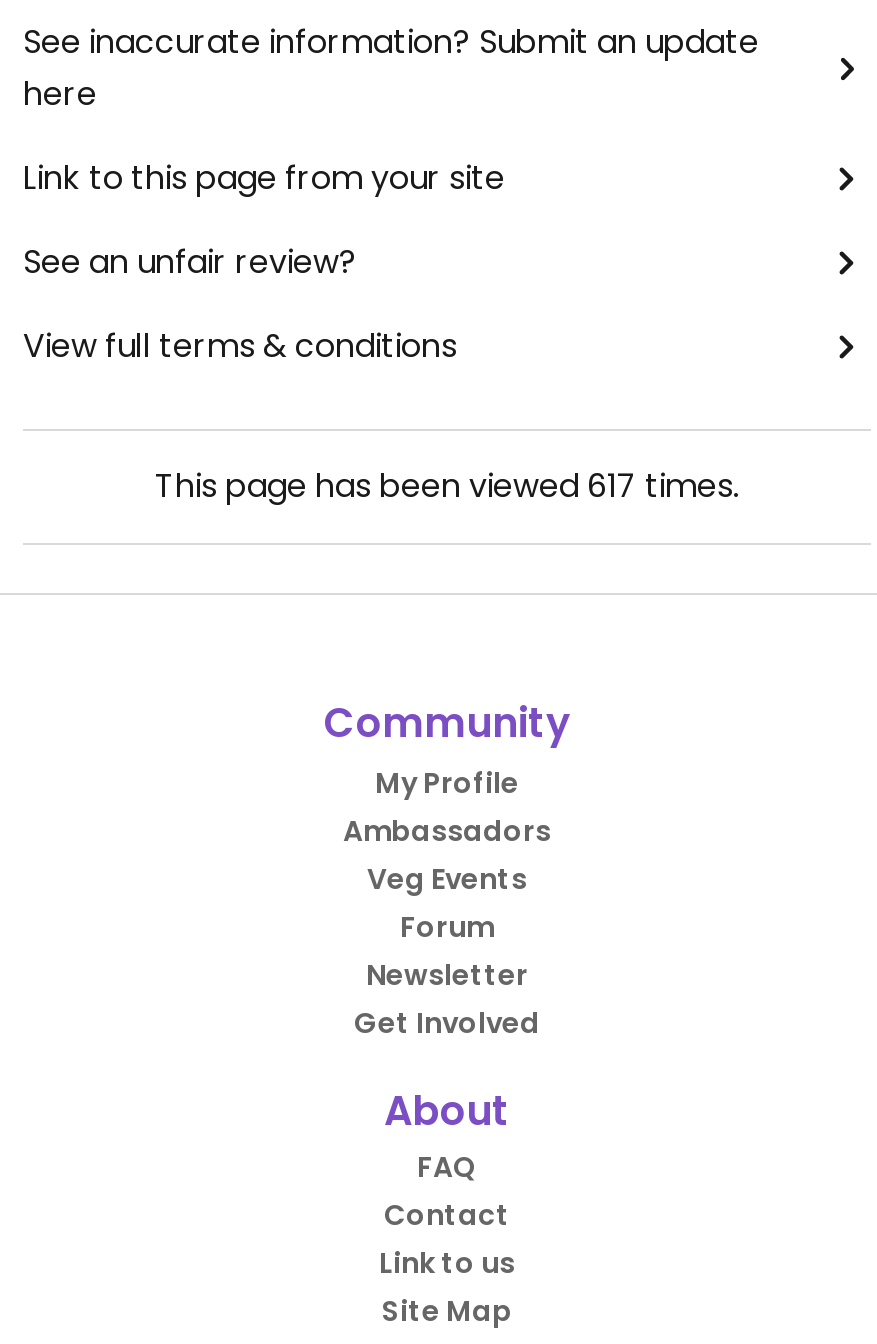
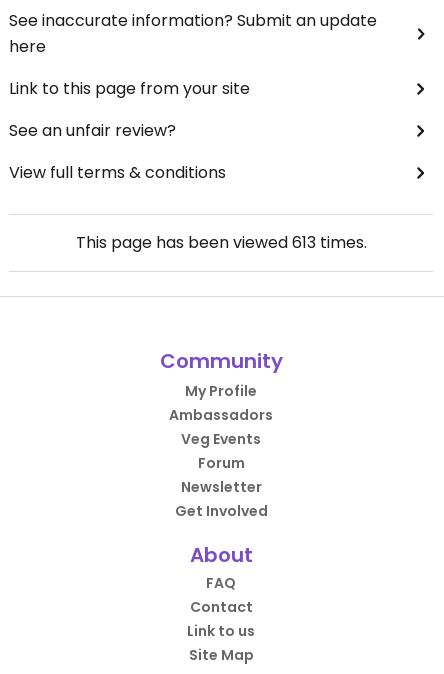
- This page has been viewed 617 times.
+ This page has been viewed 613 times.
